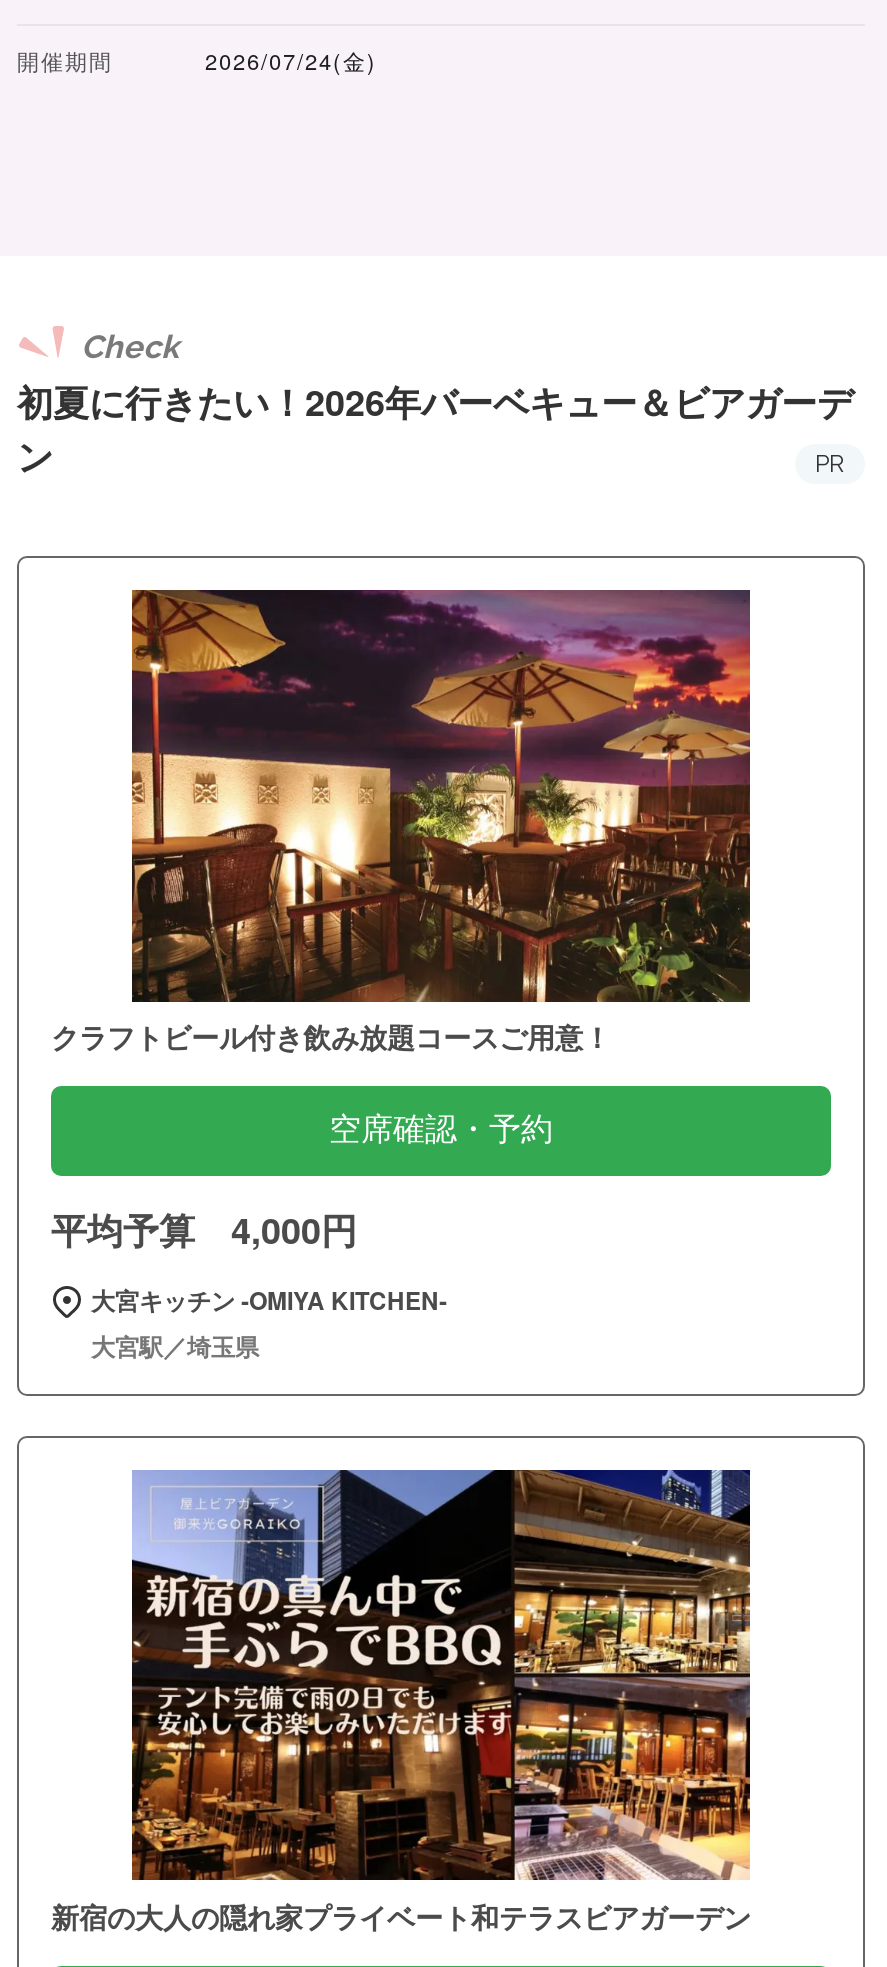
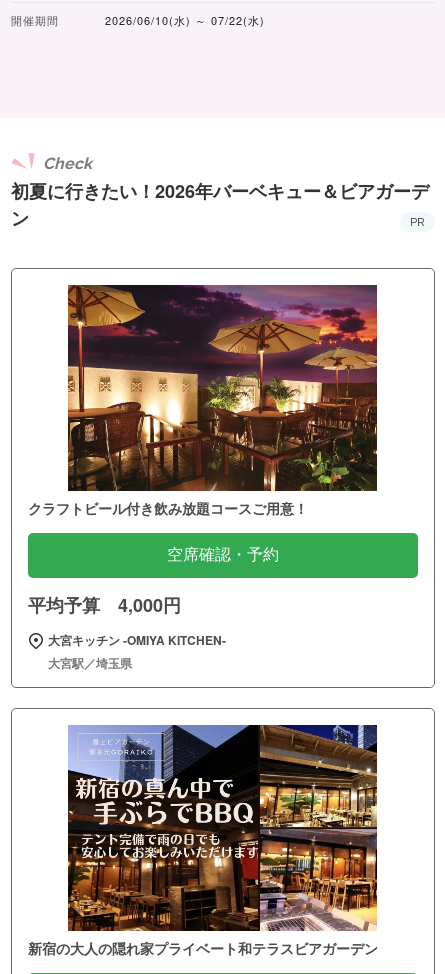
- 2026/07/24(金)
+ 2026/06/10(水) ～ 07/22(水)
